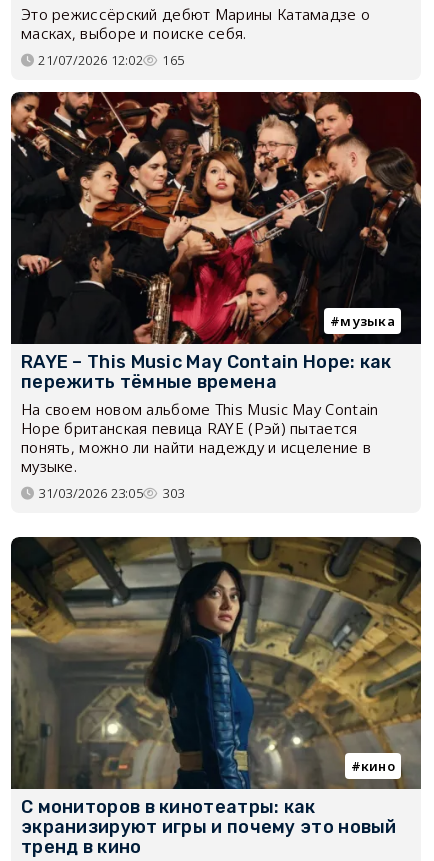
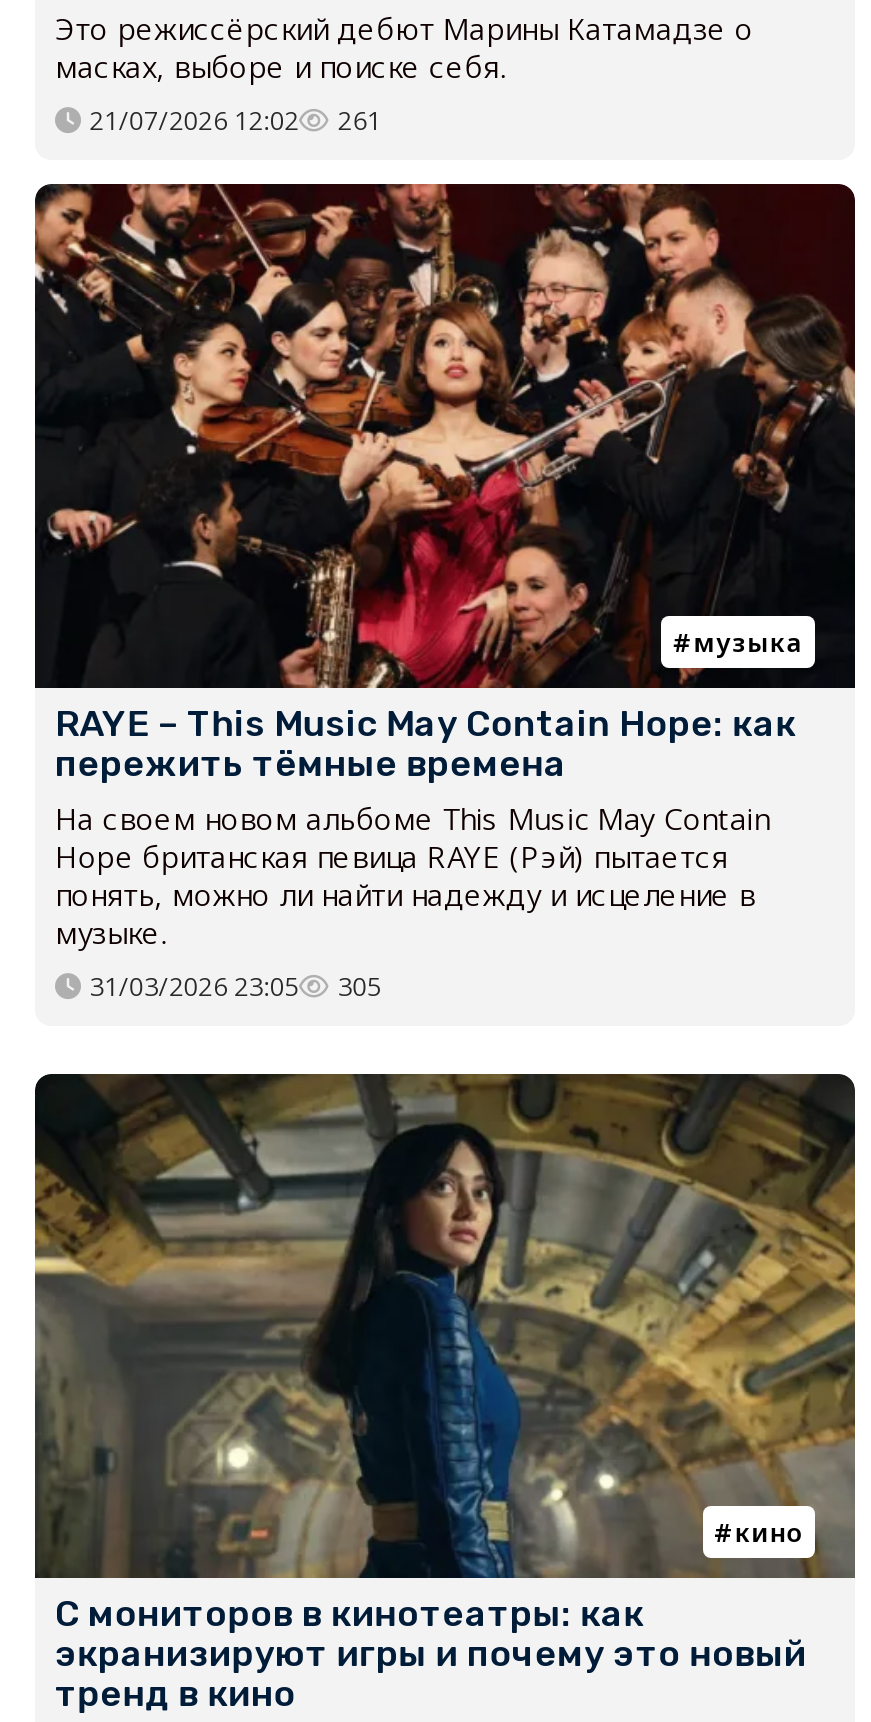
- 21/07/2026 12:02 165
+ 21/07/2026 12:02 261

- 31/03/2026 23:05 303
+ 31/03/2026 23:05 305
